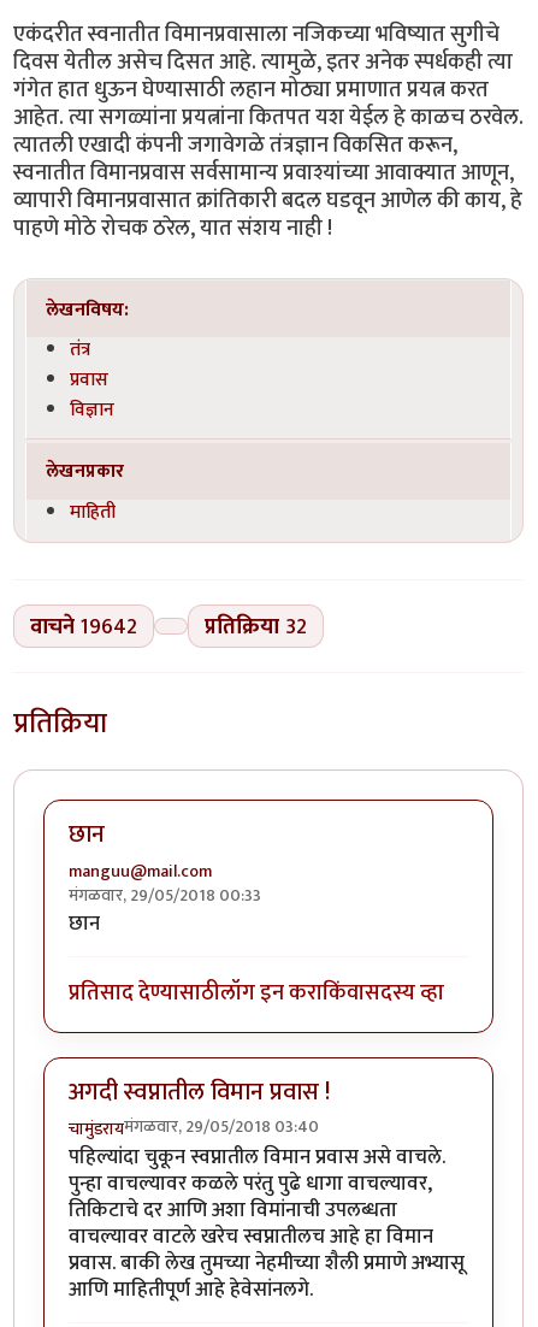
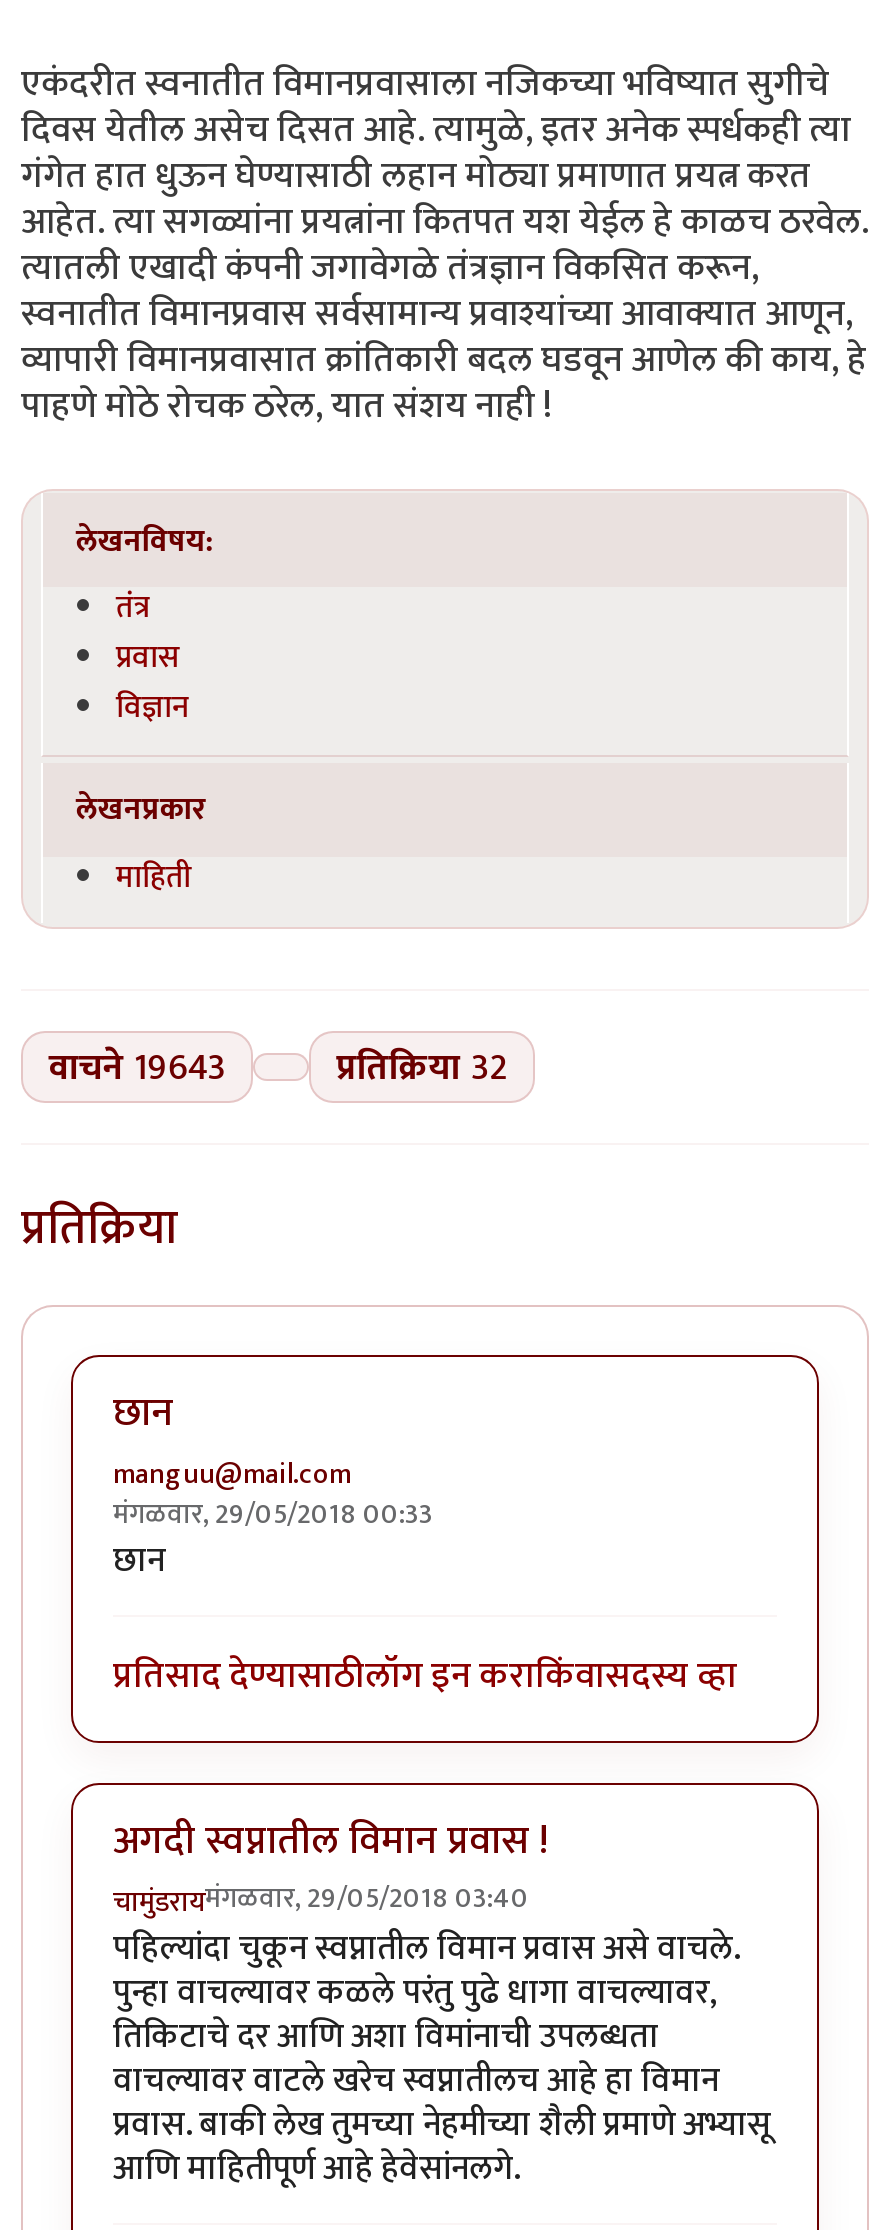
- वाचने 19642
+ वाचने 19643
